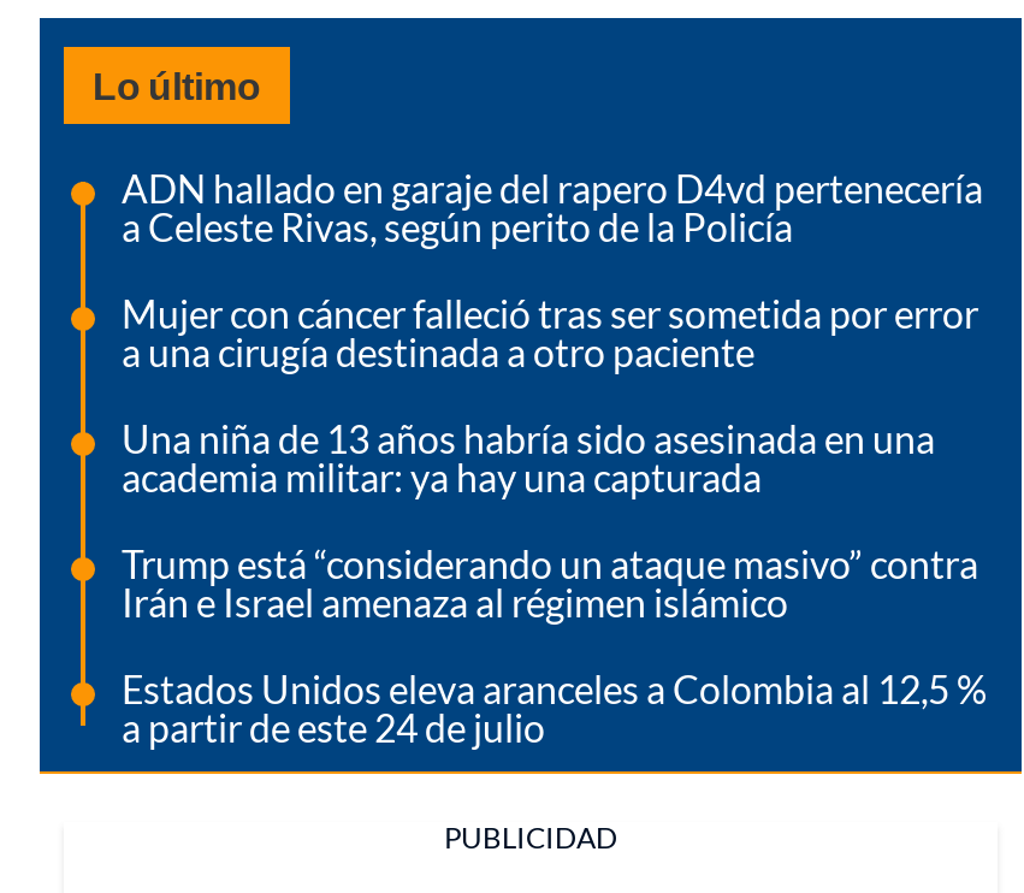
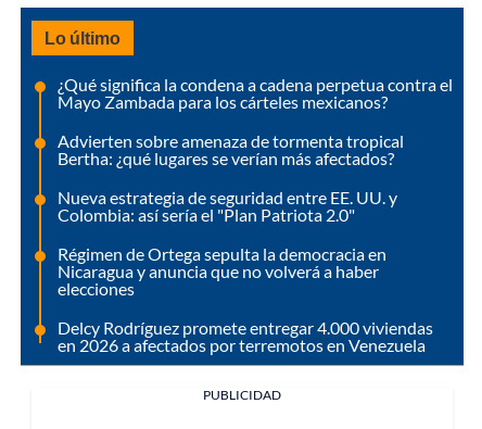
- ADN hallado en garaje del rapero D4vd pertenecería
- a Celeste Rivas, según perito de la Policía
+ ¿Qué significa la condena a cadena perpetua contra el
+ Mayo Zambada para los cárteles mexicanos?

- Mujer con cáncer falleció tras ser sometida por error
- a una cirugía destinada a otro paciente
+ Advierten sobre amenaza de tormenta tropical
+ Bertha: ¿qué lugares se verían más afectados?

- Una niña de 13 años habría sido asesinada en una
- academia militar: ya hay una capturada
+ Nueva estrategia de seguridad entre EE. UU. y
+ Colombia: así sería el "Plan Patriota 2.0"

- Trump está “considerando un ataque masivo” contra
- Irán e Israel amenaza al régimen islámico
+ Régimen de Ortega sepulta la democracia en
+ Nicaragua y anuncia que no volverá a haber
+ elecciones

- Estados Unidos eleva aranceles a Colombia al 12,5 %
- a partir de este 24 de julio
+ Delcy Rodríguez promete entregar 4.000 viviendas
+ en 2026 a afectados por terremotos en Venezuela
